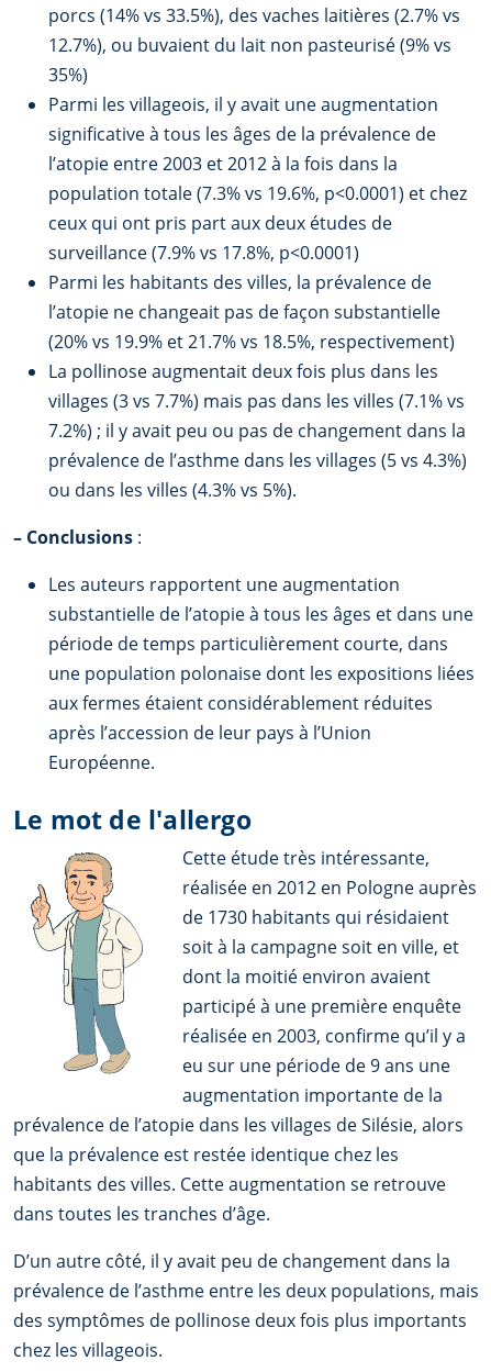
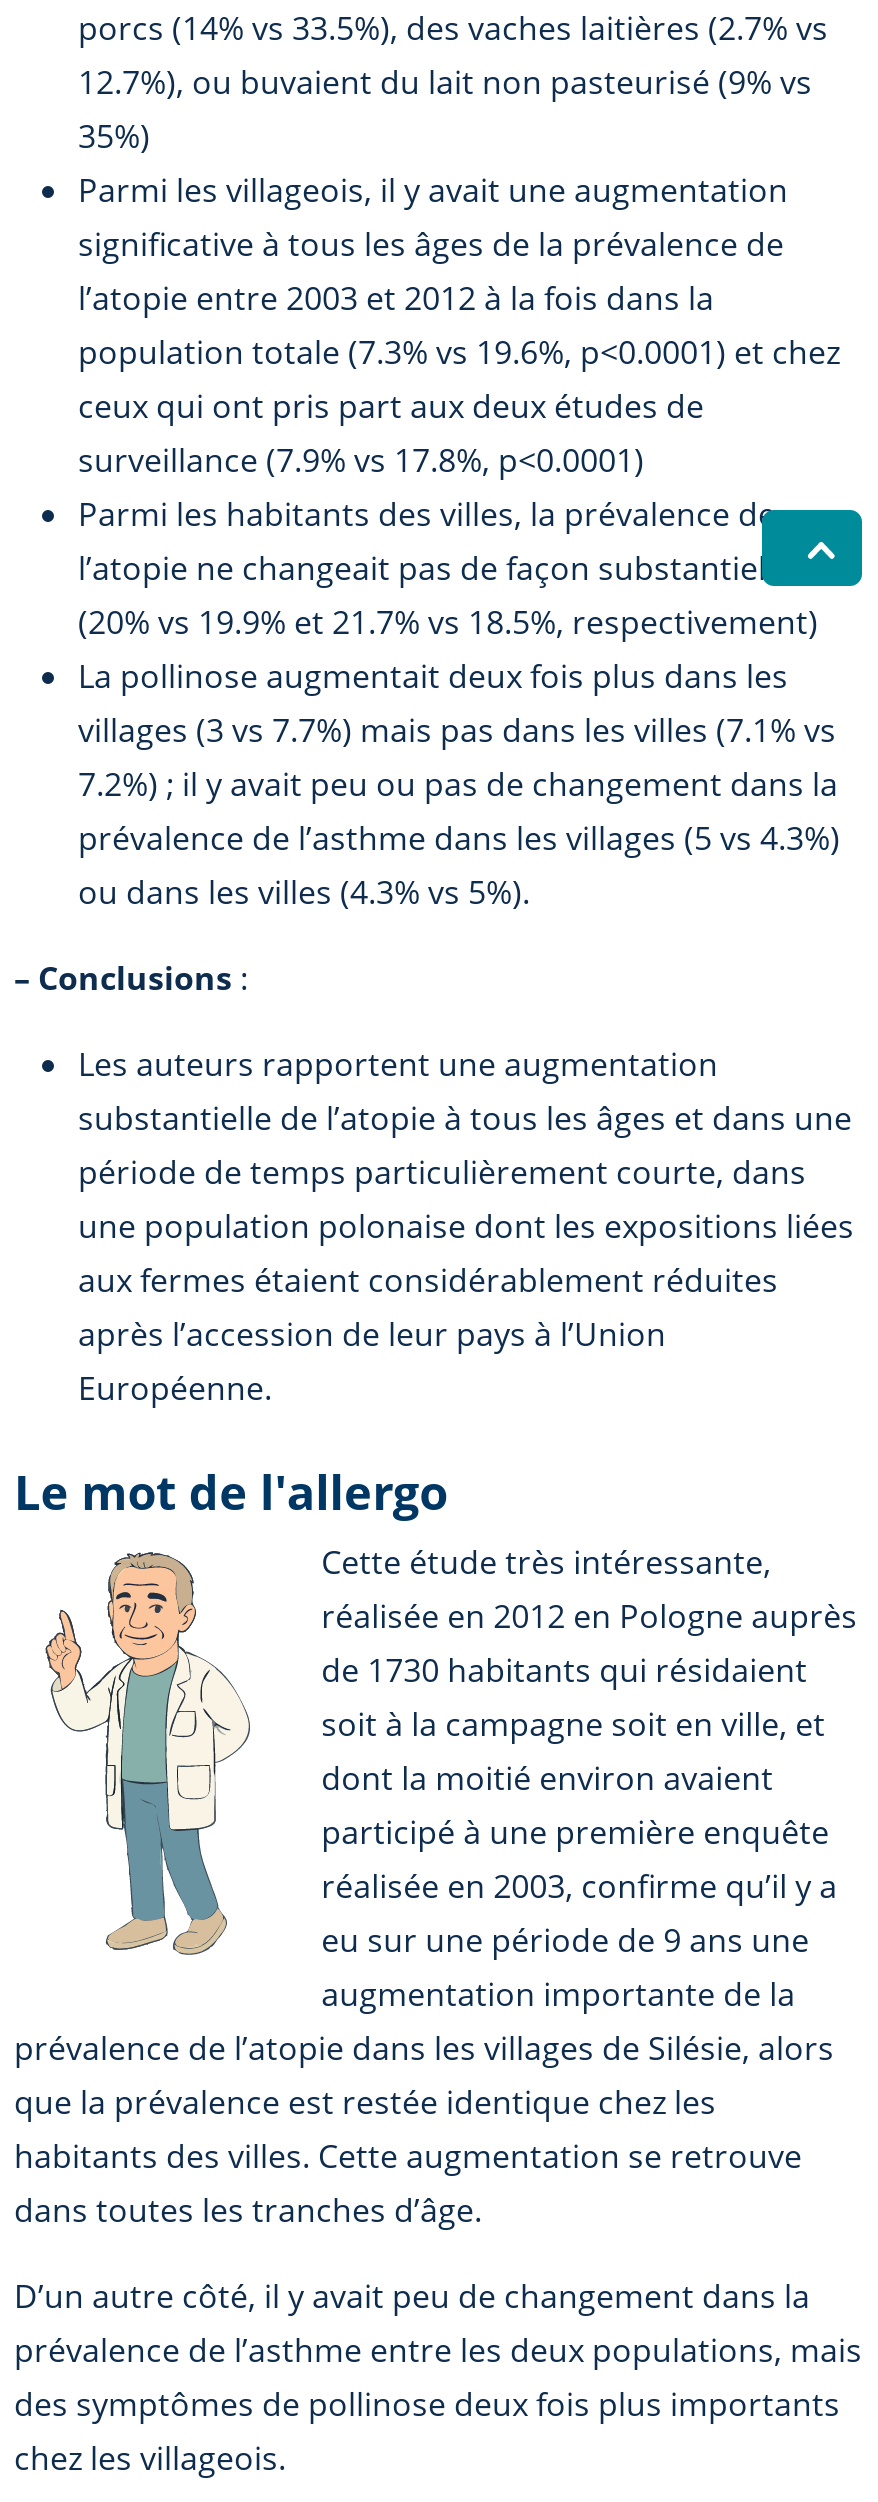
+ [image]
